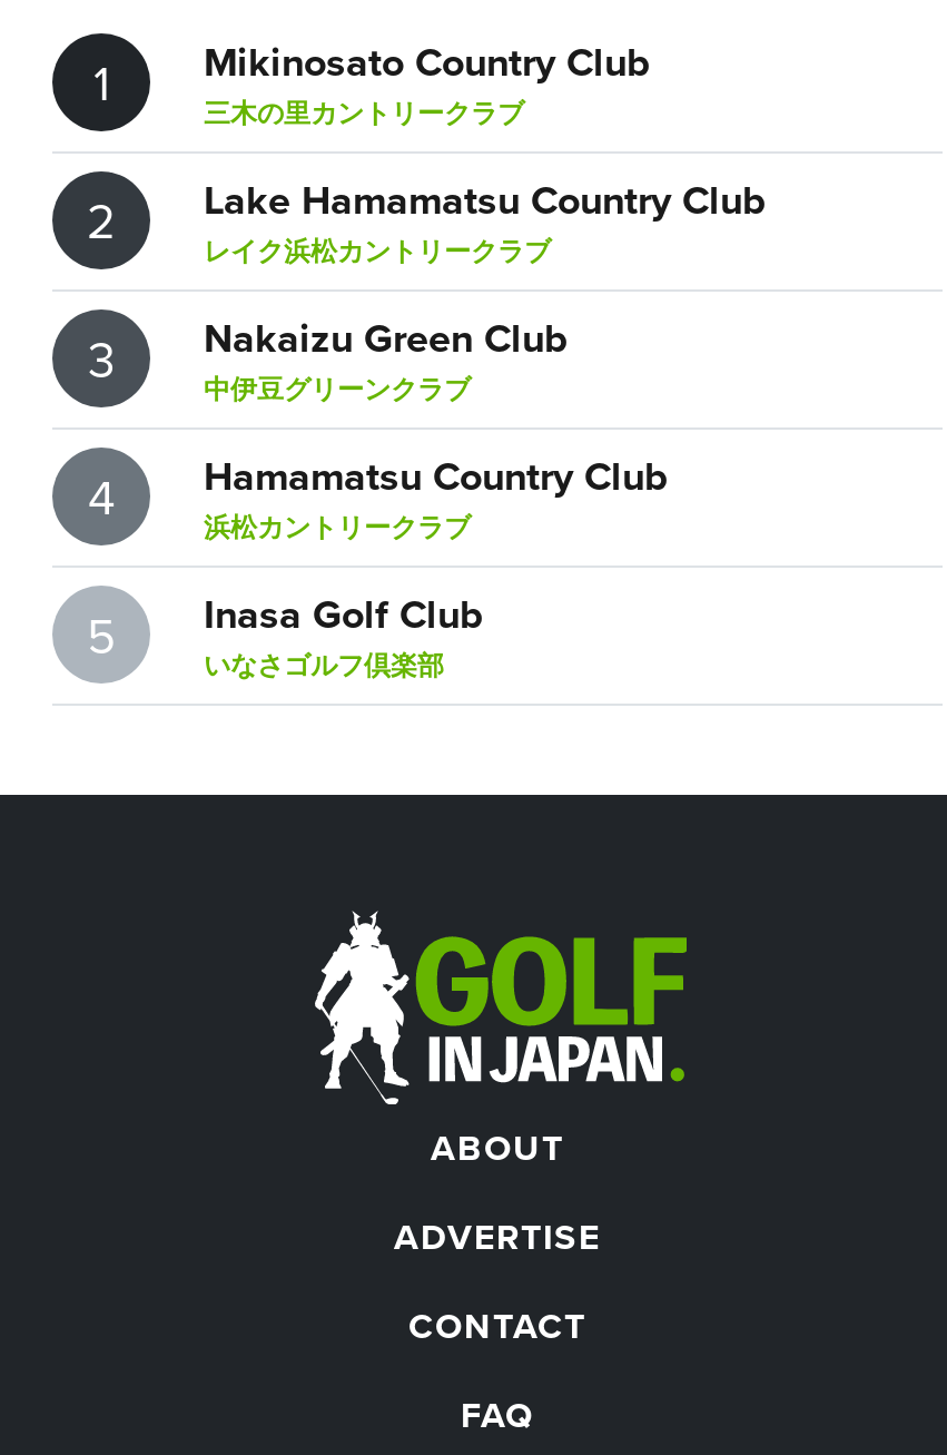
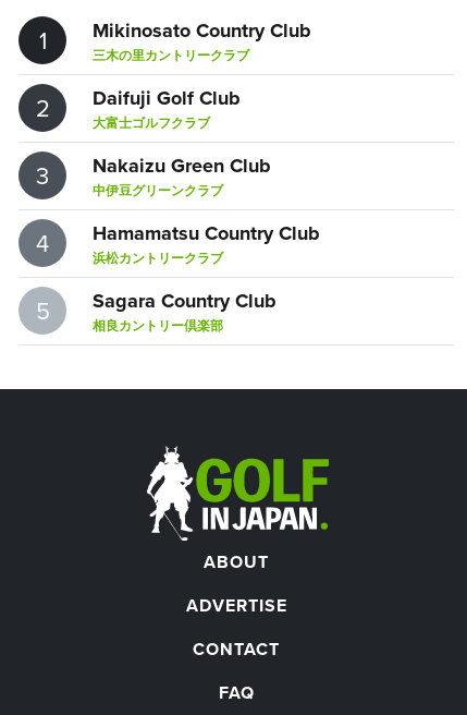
- Lake Hamamatsu Country Club
- レイク浜松カントリークラブ
+ Daifuji Golf Club
+ 大富士ゴルフクラブ

- Inasa Golf Club
- いなさゴルフ倶楽部
+ Sagara Country Club
+ 相良カントリー倶楽部
